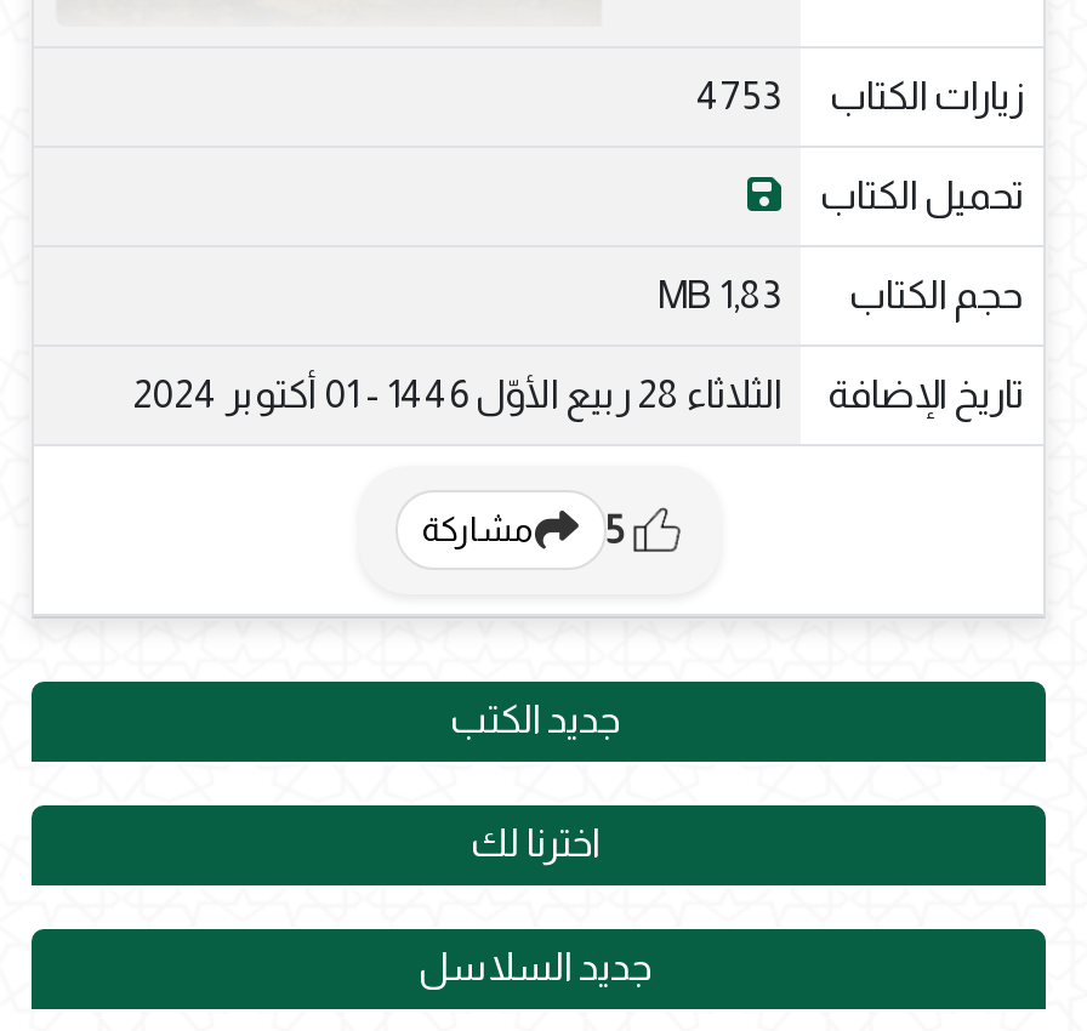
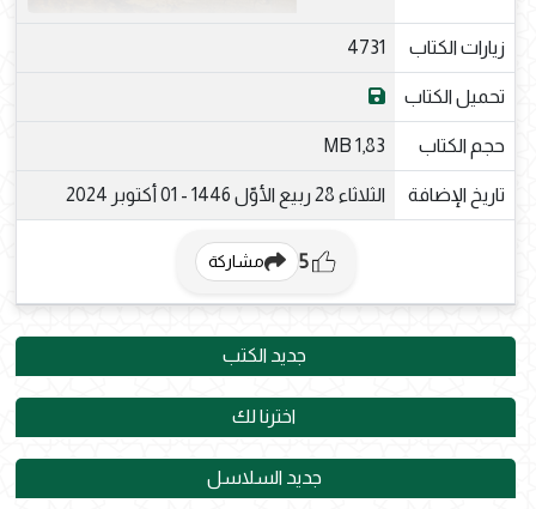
- زيارات الكتاب 4753
+ زيارات الكتاب 4731
